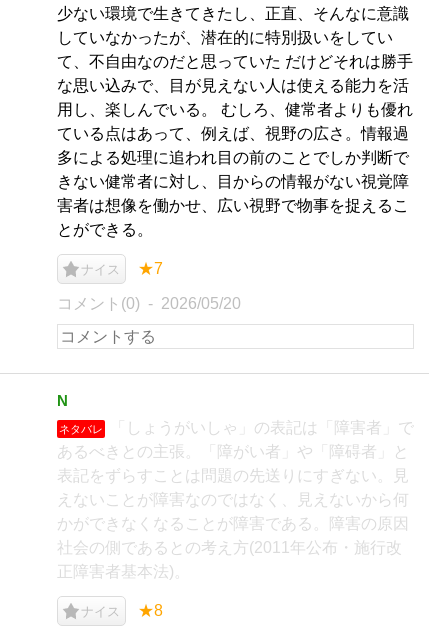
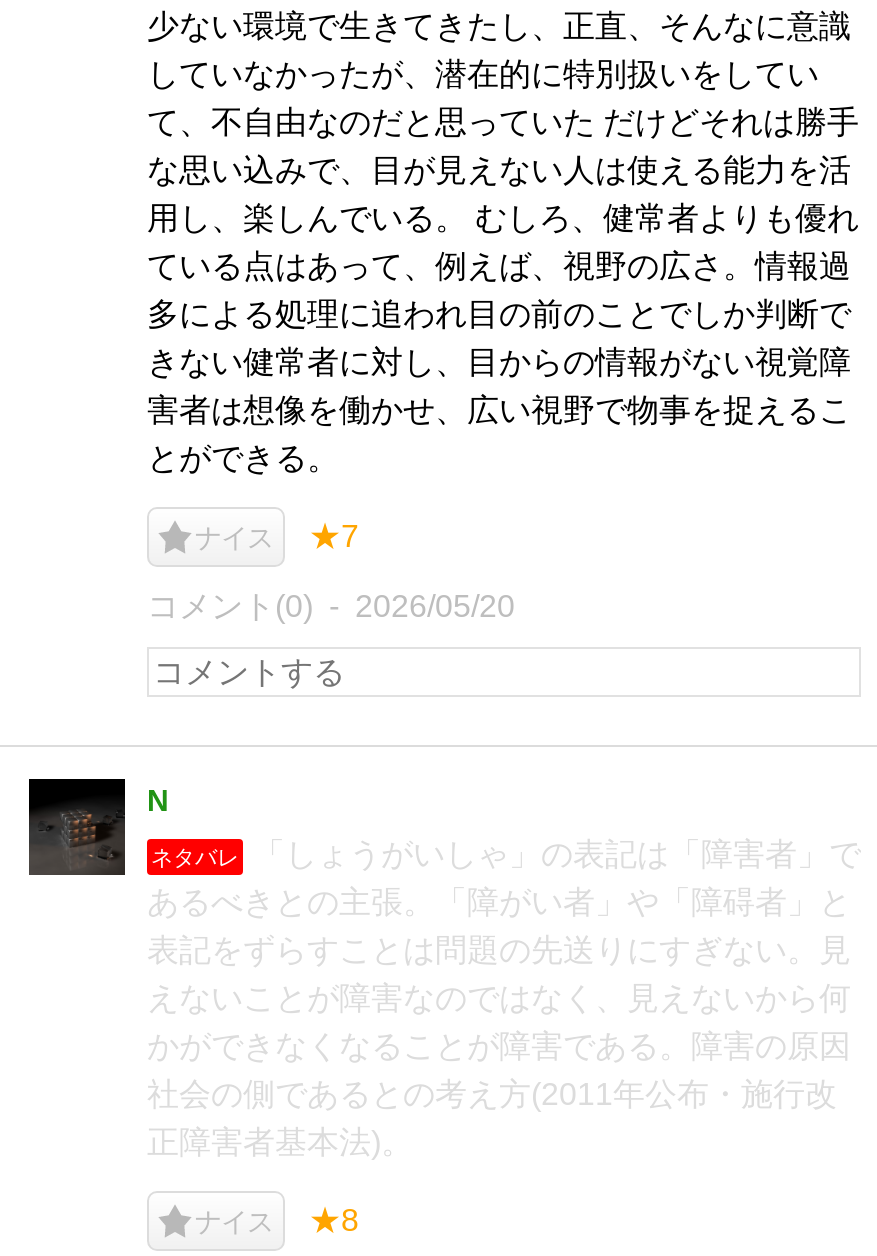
+ [image]
